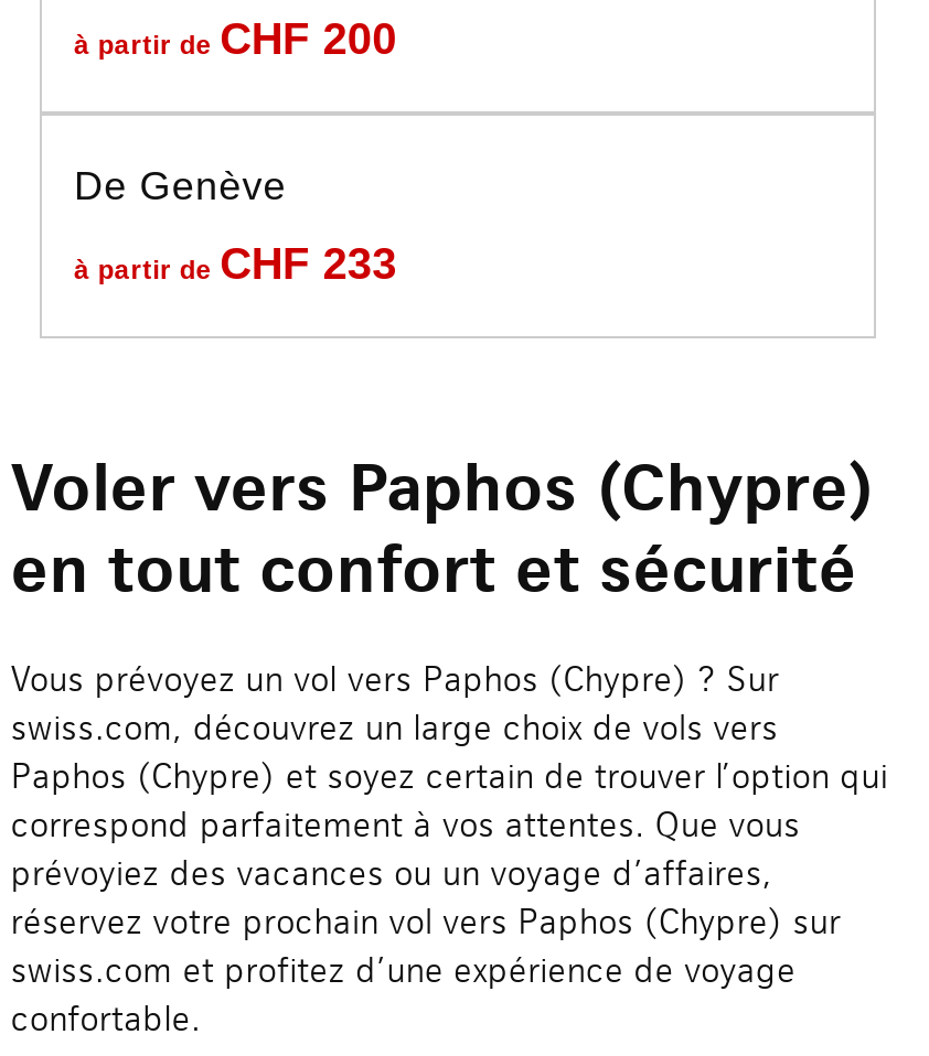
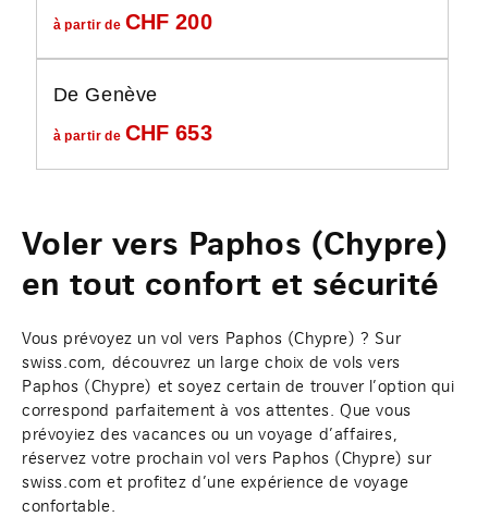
- à partir de CHF 233
+ à partir de CHF 653
